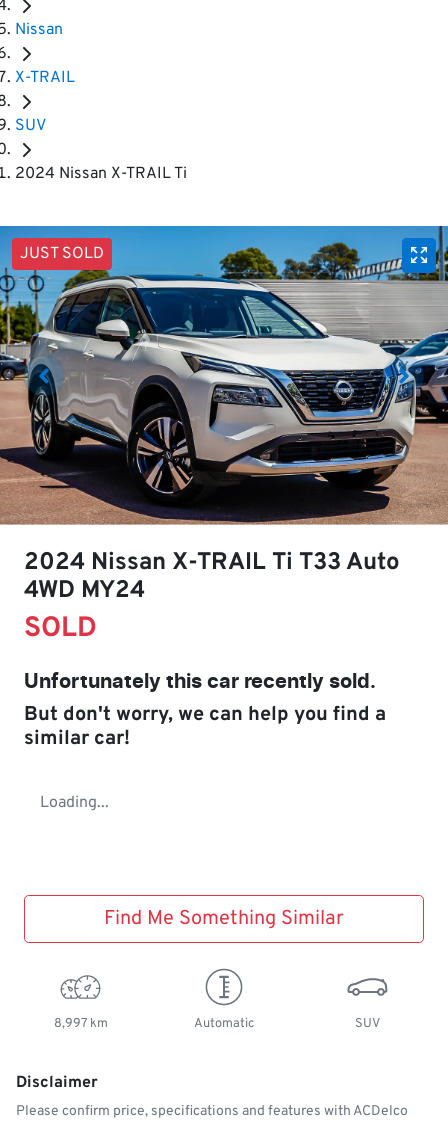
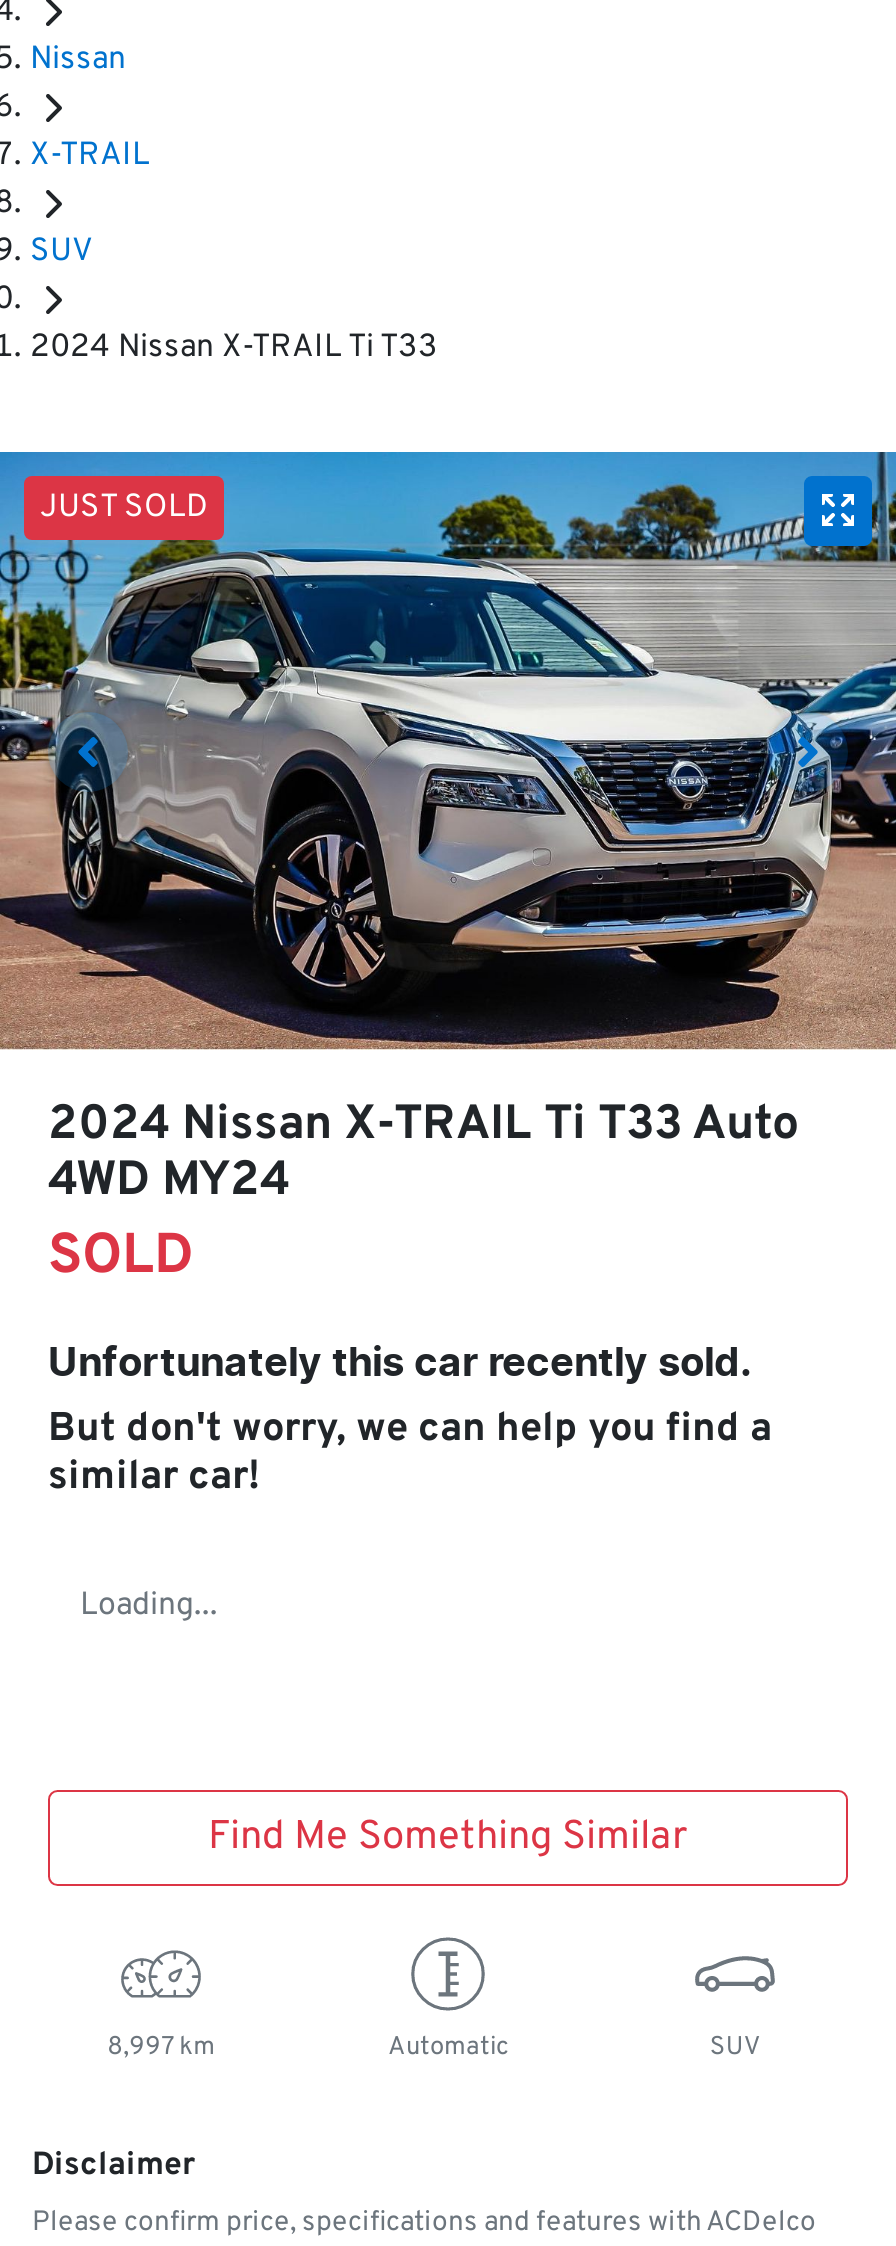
- 2024 Nissan X-TRAIL Ti
+ 2024 Nissan X-TRAIL Ti T33
